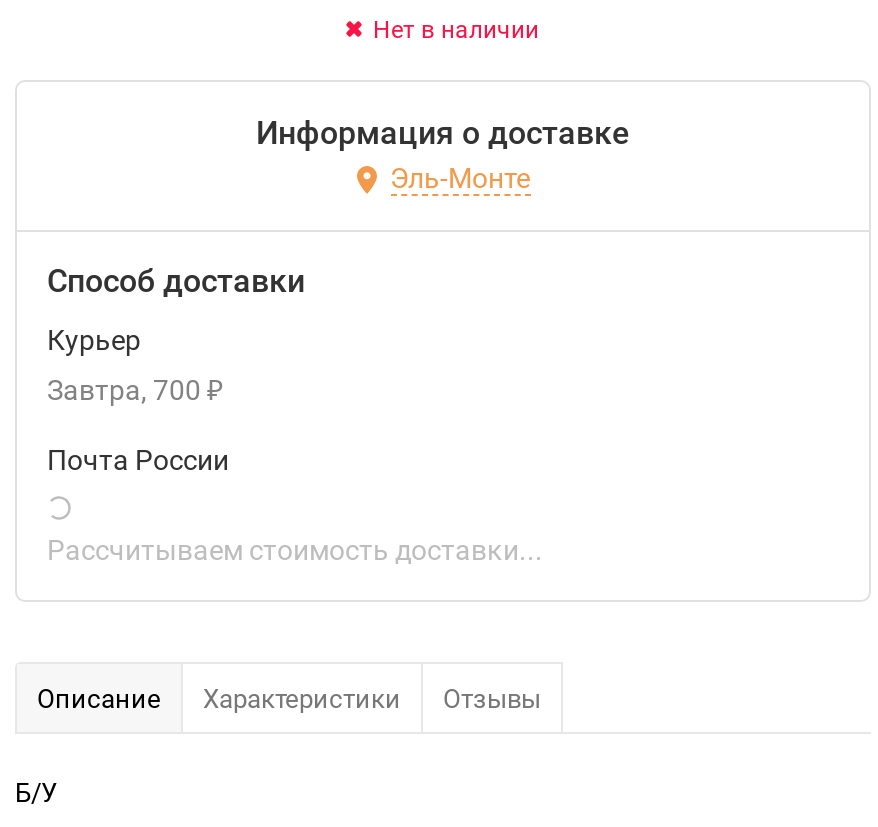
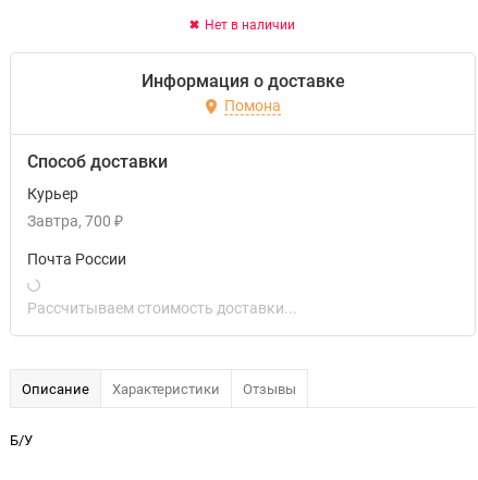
- Эль-Монте
+ Помона
